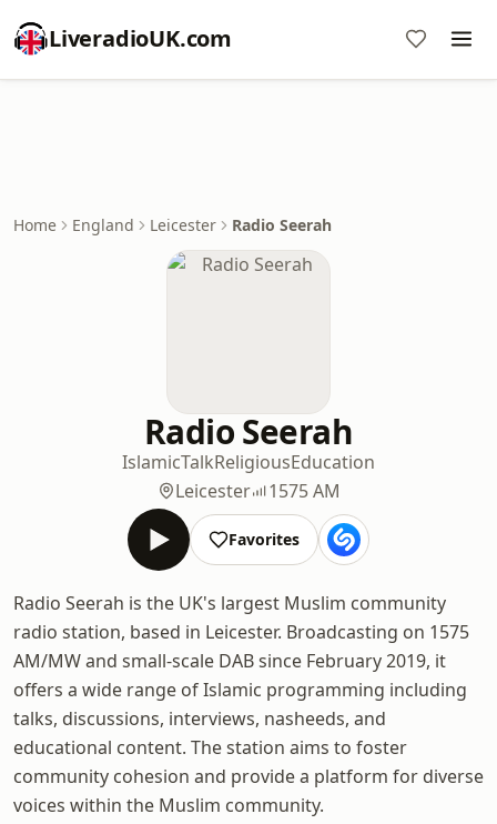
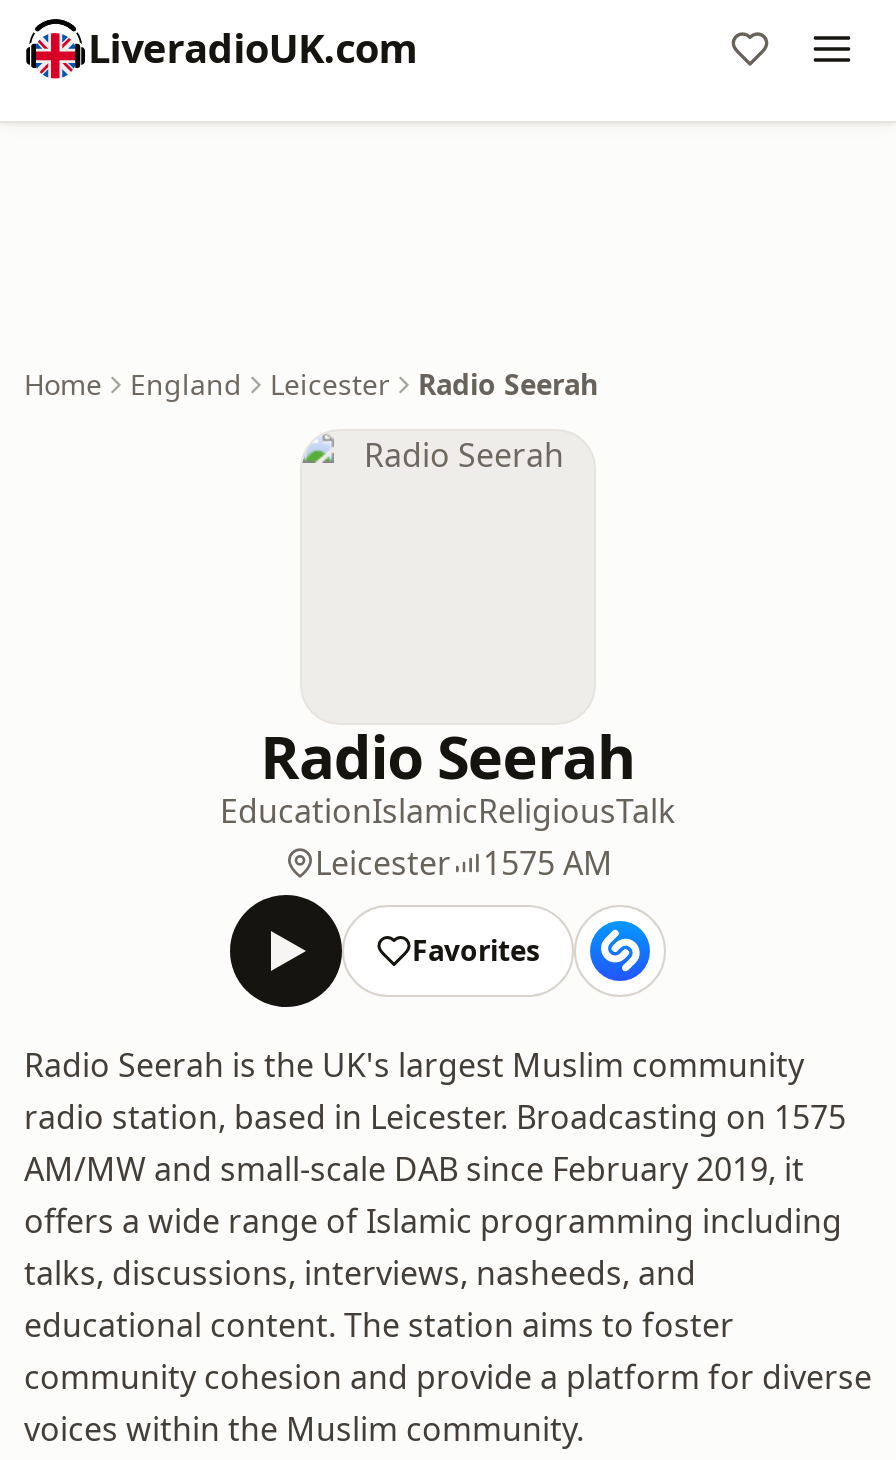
- IslamicTalkReligiousEducation
+ EducationIslamicReligiousTalk
